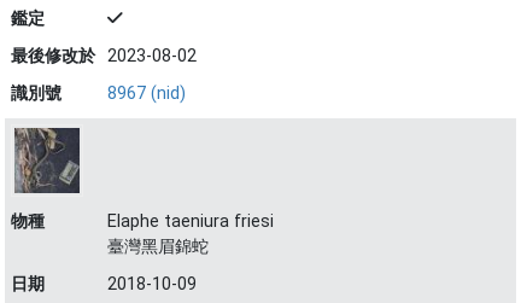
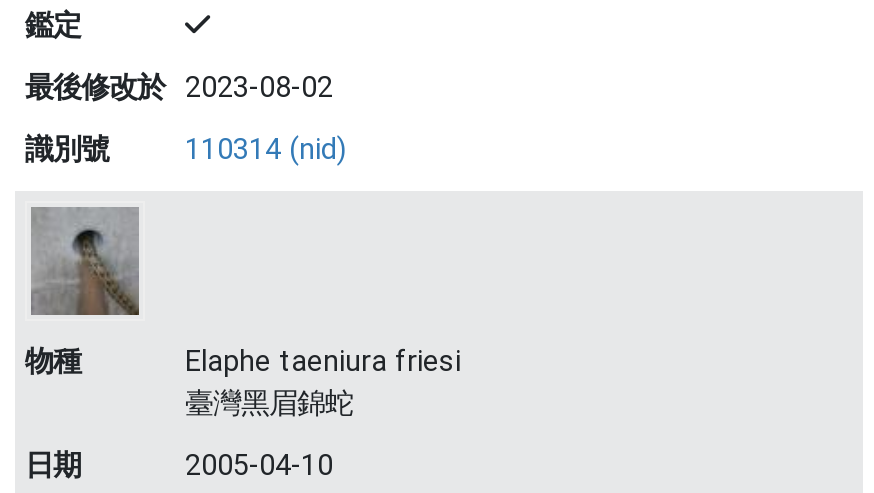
- 8967 (nid)
+ 110314 (nid)

- [image]
+ [image]

- 2018-10-09
+ 2005-04-10
